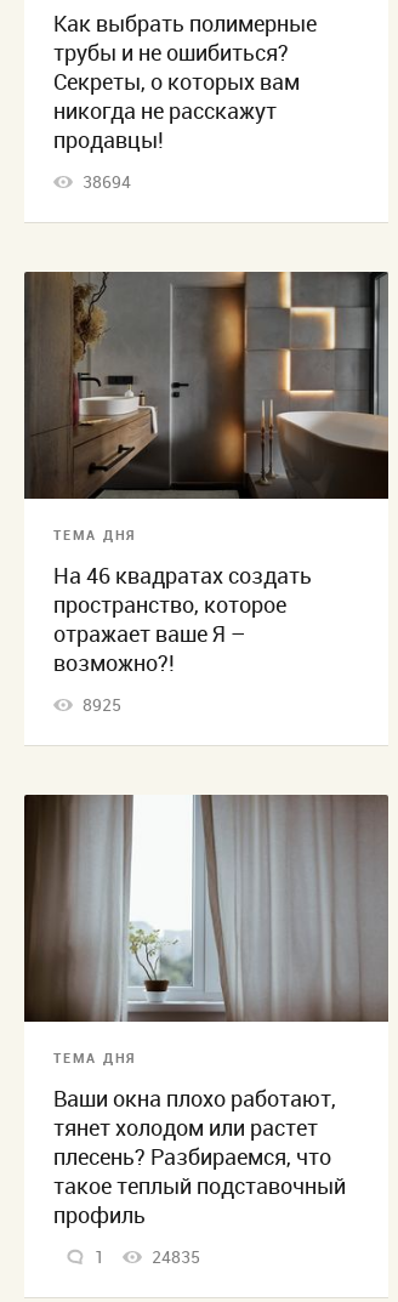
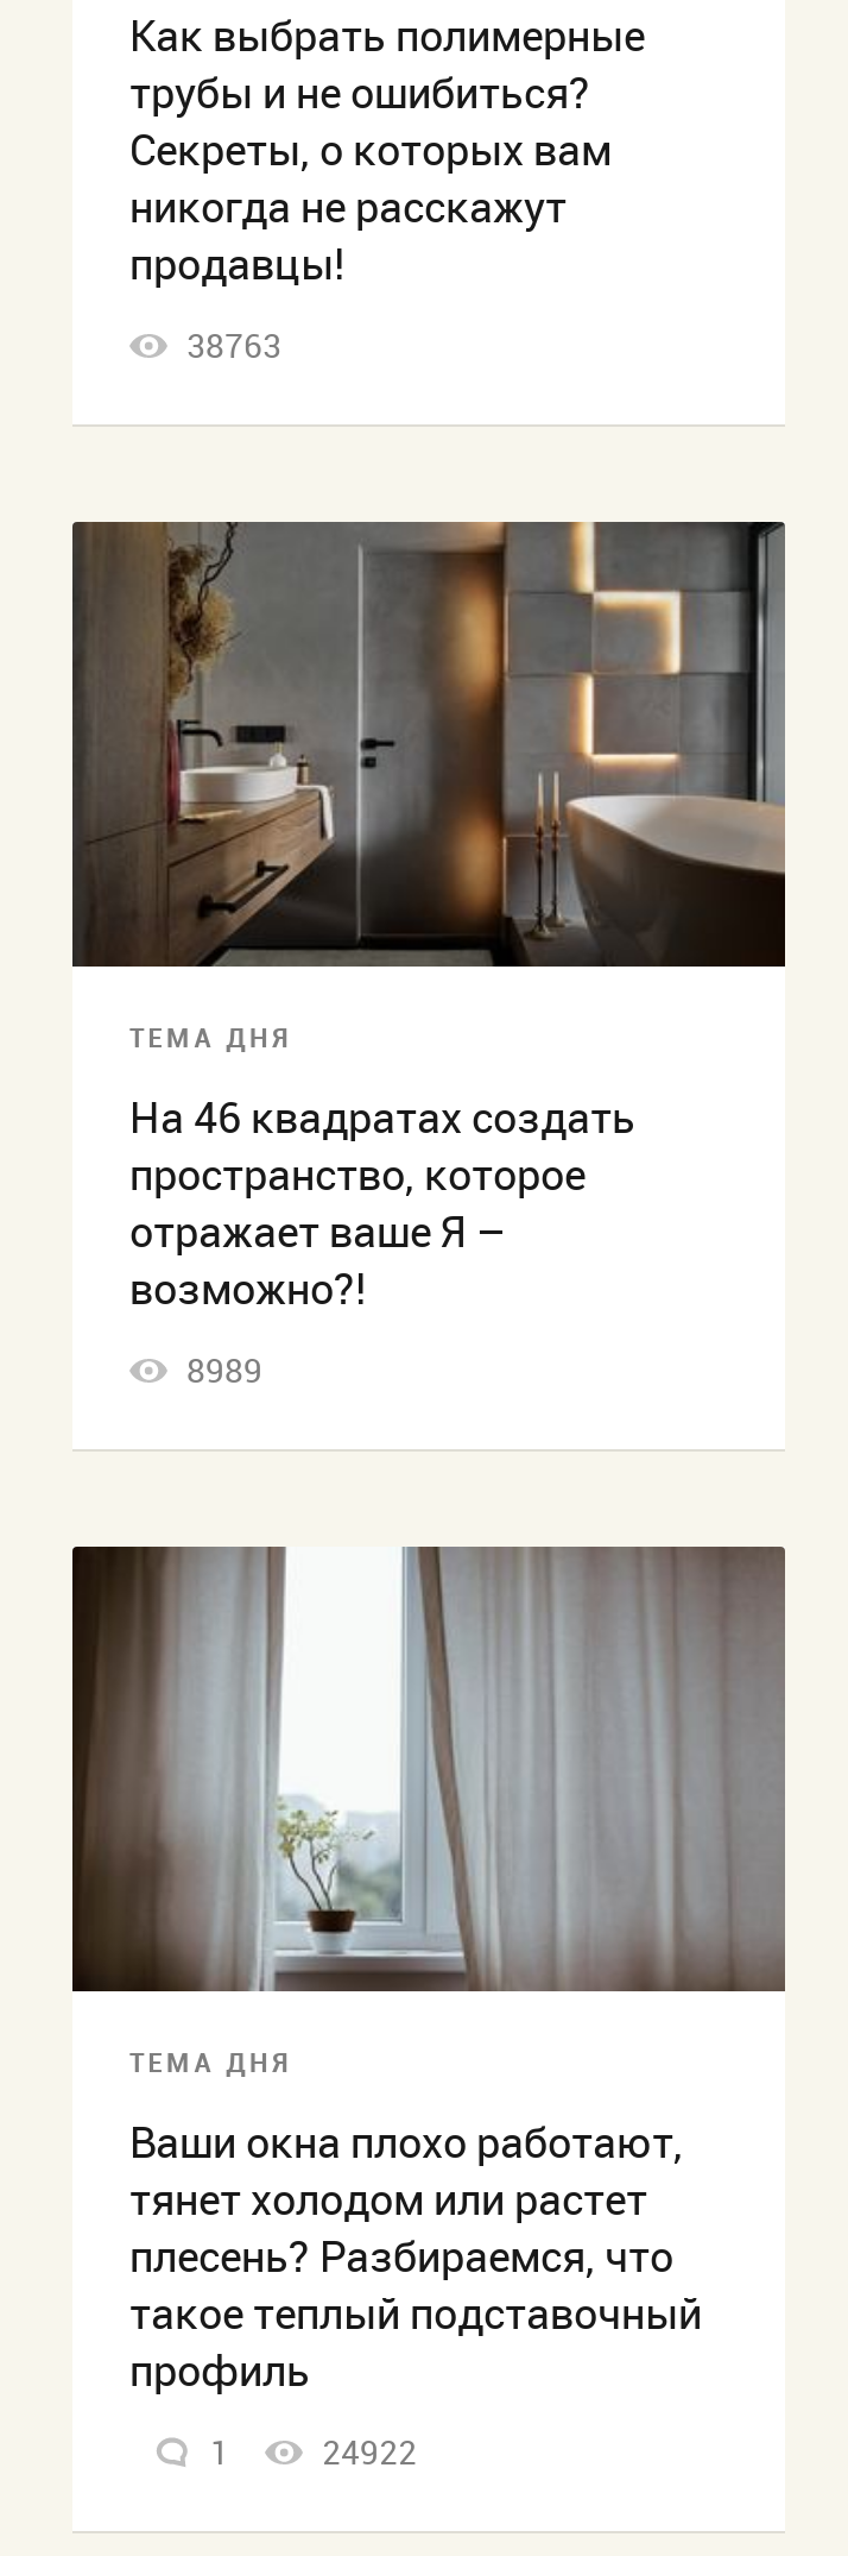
- 38694
+ 38763

- 8925
+ 8989

- 24835
+ 24922
